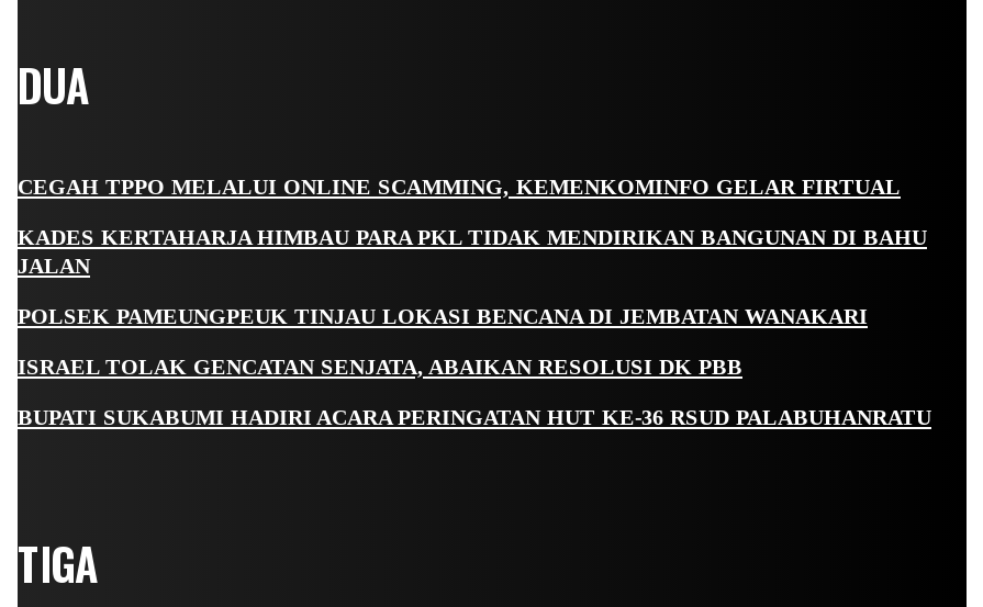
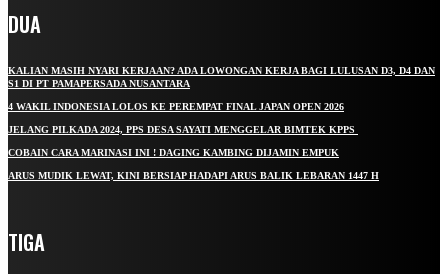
- CEGAH TPPO MELALUI ONLINE SCAMMING, KEMENKOMINFO GELAR FIRTUAL
+ KALIAN MASIH NYARI KERJAAN? ADA LOWONGAN KERJA BAGI LULUSAN D3, D4 DAN
+ S1 DI PT PAMAPERSADA NUSANTARA

- KADES KERTAHARJA HIMBAU PARA PKL TIDAK MENDIRIKAN BANGUNAN DI BAHU
- JALAN
+ 4 WAKIL INDONESIA LOLOS KE PEREMPAT FINAL JAPAN OPEN 2026

- POLSEK PAMEUNGPEUK TINJAU LOKASI BENCANA DI JEMBATAN WANAKARI
+ JELANG PILKADA 2024, PPS DESA SAYATI MENGGELAR BIMTEK KPPS

- ISRAEL TOLAK GENCATAN SENJATA, ABAIKAN RESOLUSI DK PBB
+ COBAIN CARA MARINASI INI ! DAGING KAMBING DIJAMIN EMPUK

- BUPATI SUKABUMI HADIRI ACARA PERINGATAN HUT KE-36 RSUD PALABUHANRATU
+ ARUS MUDIK LEWAT, KINI BERSIAP HADAPI ARUS BALIK LEBARAN 1447 H
